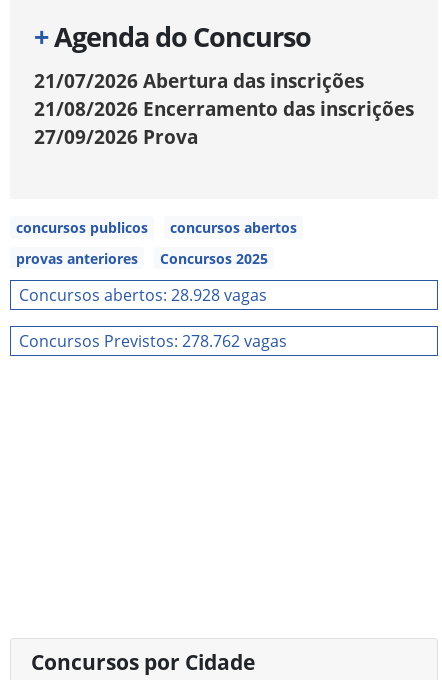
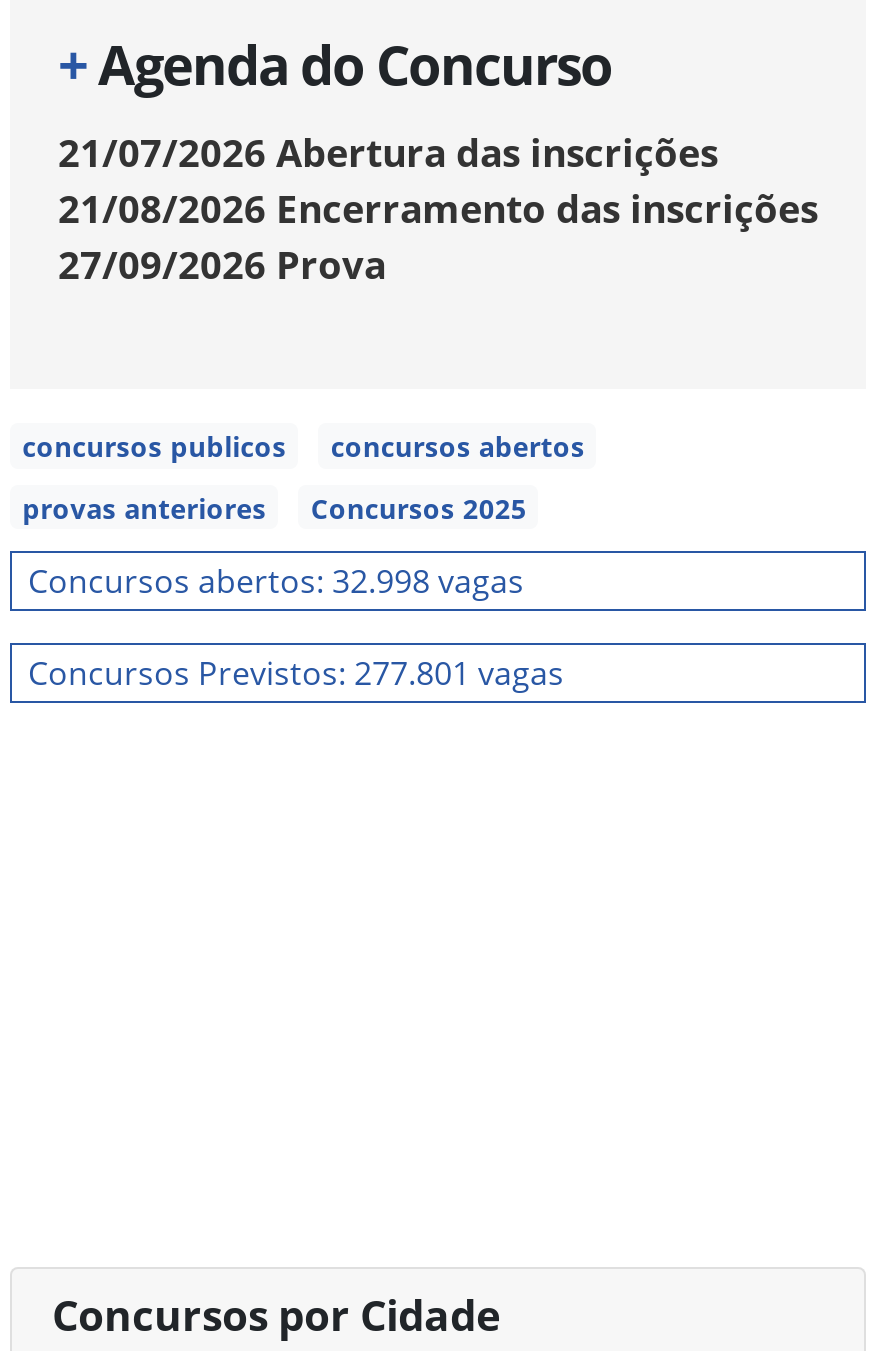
- Concursos abertos: 28.928 vagas
+ Concursos abertos: 32.998 vagas

- Concursos Previstos: 278.762 vagas
+ Concursos Previstos: 277.801 vagas
